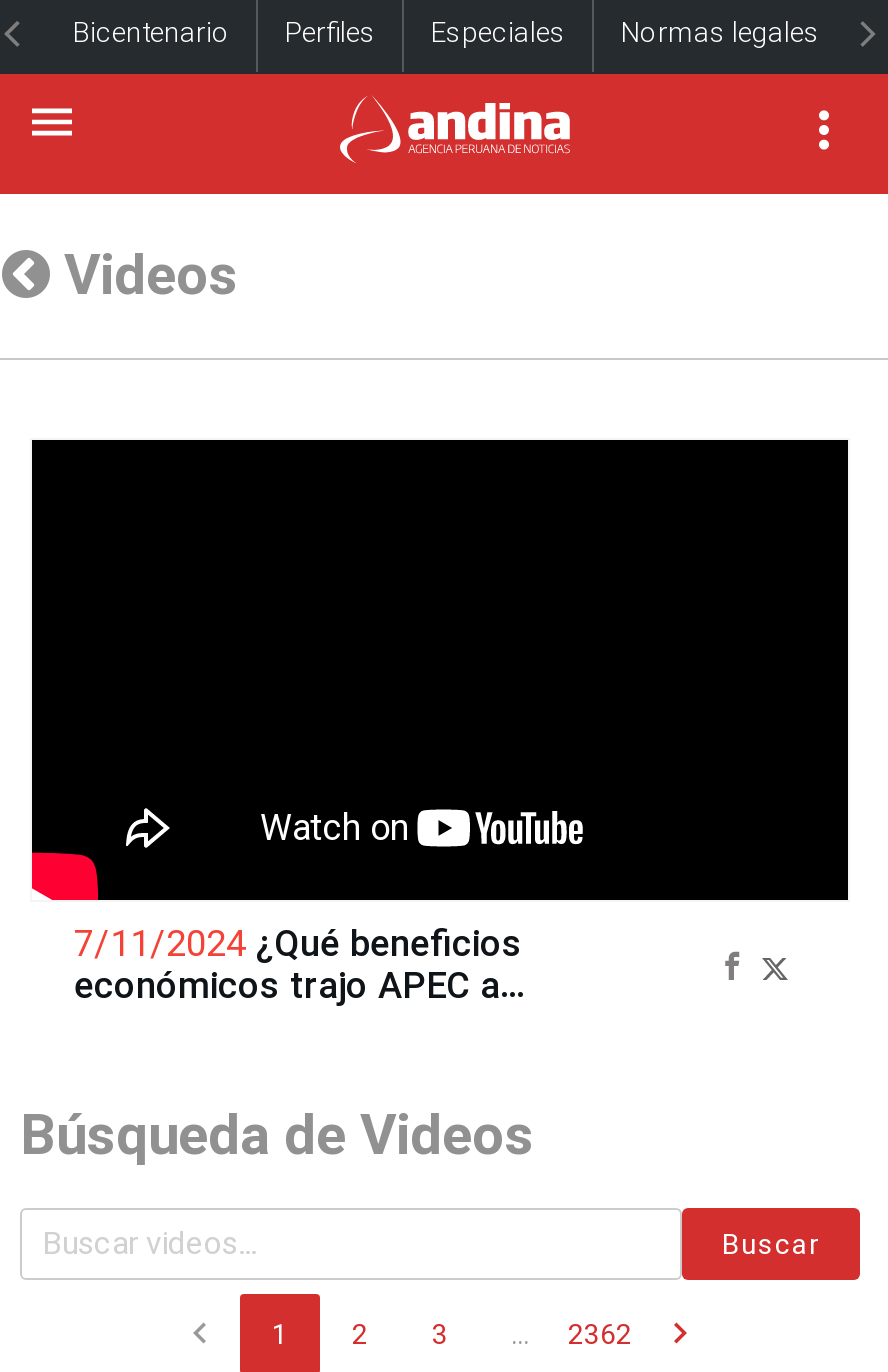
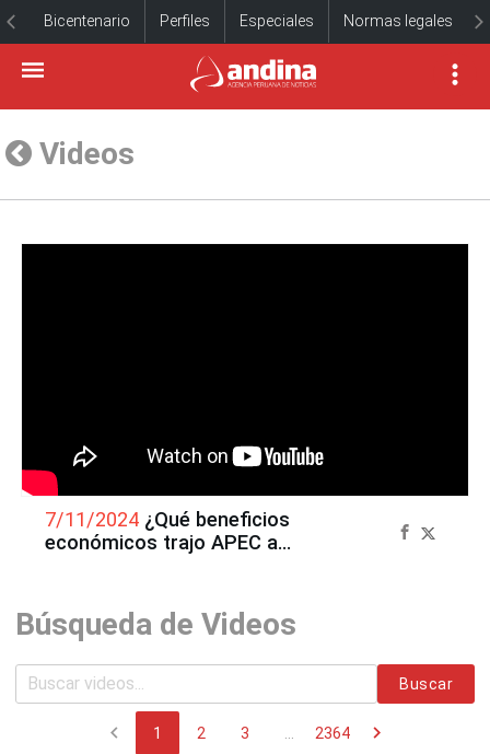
- 2362
+ 2364
